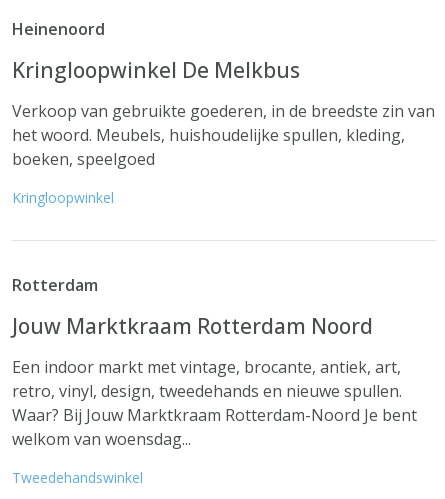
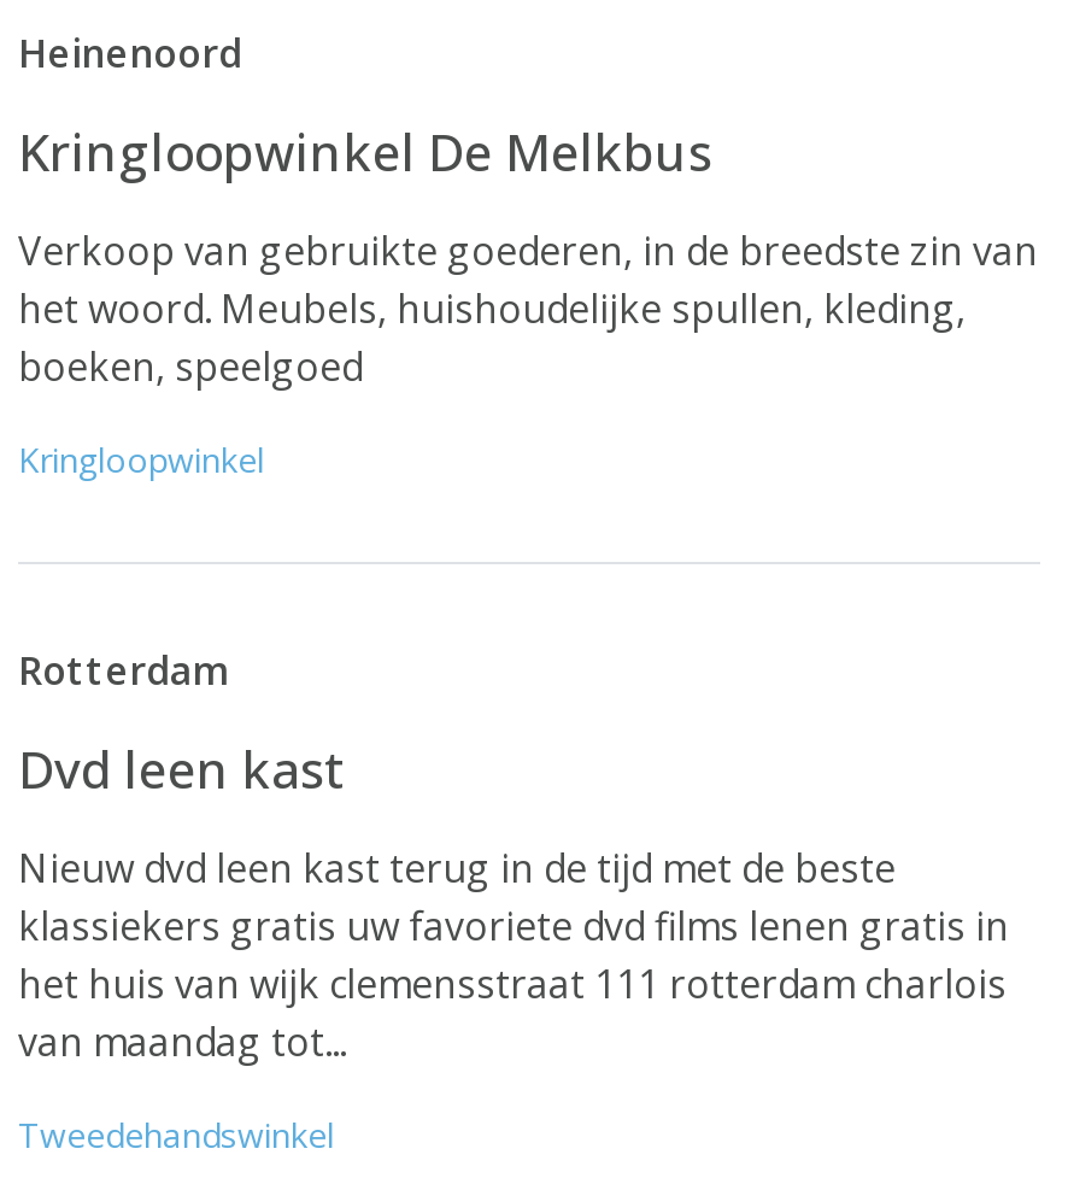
- Jouw Marktkraam Rotterdam Noord
+ Dvd leen kast

- Een indoor markt met vintage, brocante, antiek, art,
- retro, vinyl, design, tweedehands en nieuwe spullen.
- Waar? Bij Jouw Marktkraam Rotterdam-Noord Je bent
- welkom van woensdag...
+ Nieuw dvd leen kast terug in de tijd met de beste
+ klassiekers gratis uw favoriete dvd films lenen gratis in
+ het huis van wijk clemensstraat 111 rotterdam charlois
+ van maandag tot...
